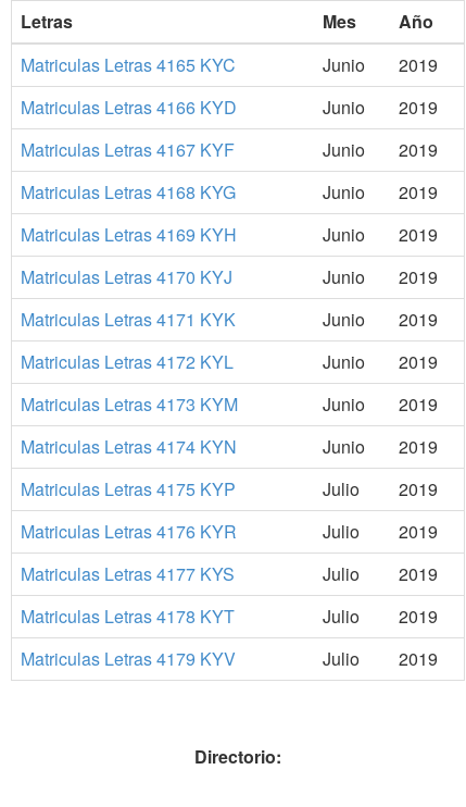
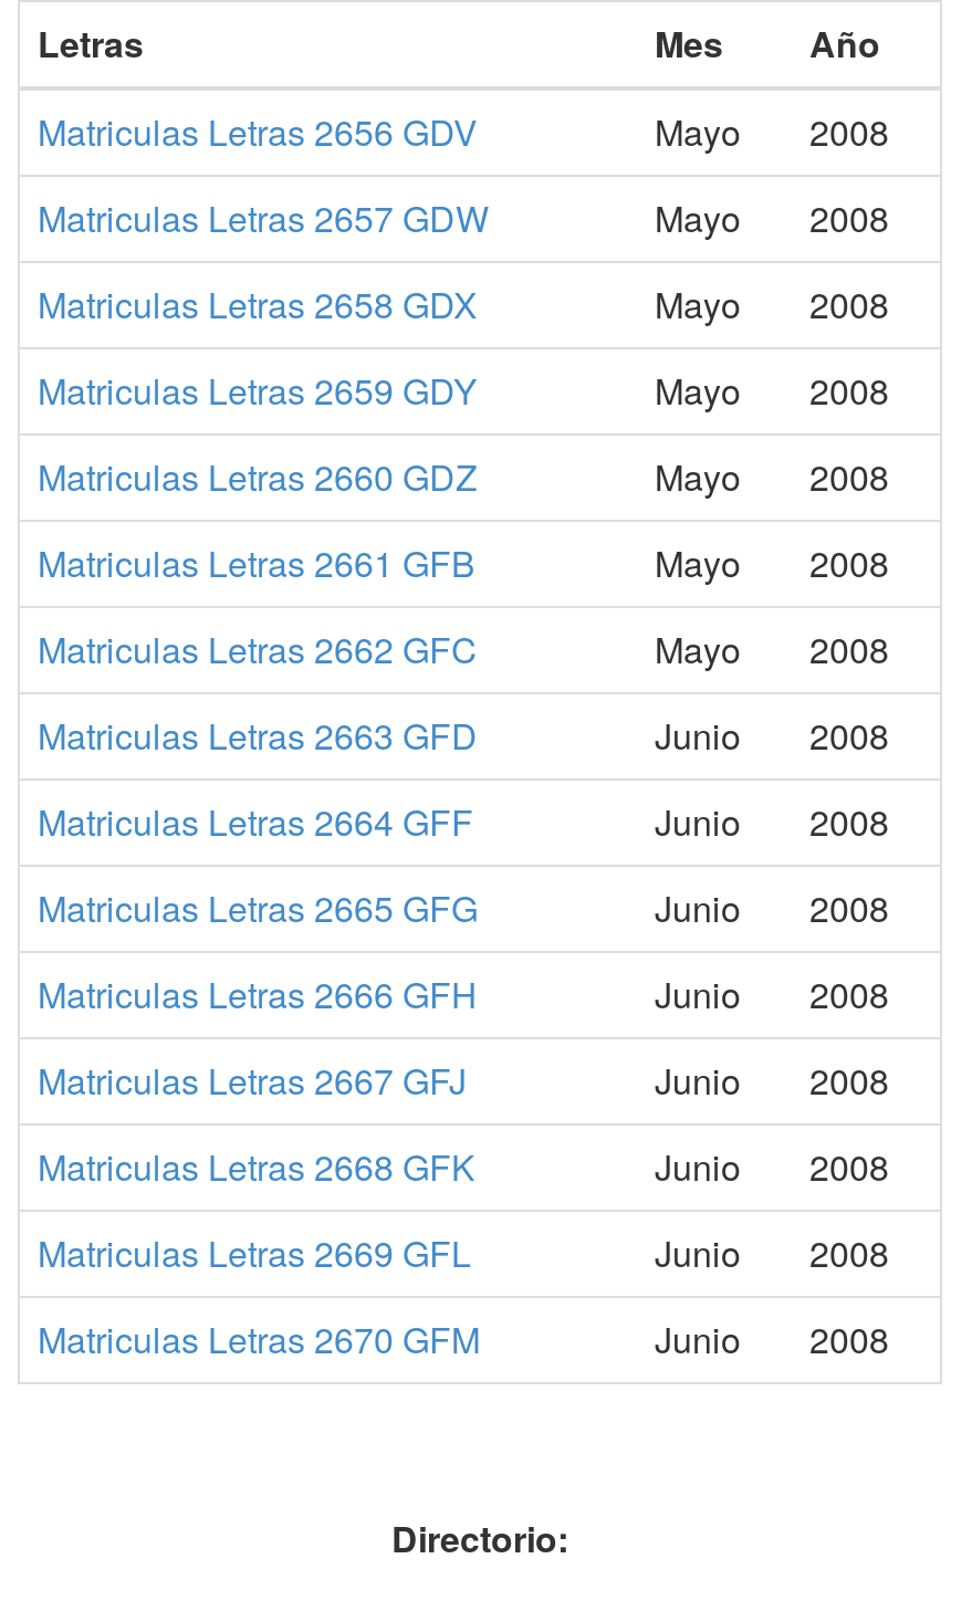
- Matriculas Letras 4165 KYC
+ Matriculas Letras 2656 GDV
+ Mayo
+ 2008
+ Matriculas Letras 2657 GDW
+ Mayo
+ 2008
+ Matriculas Letras 2658 GDX
+ Mayo
+ 2008
+ Matriculas Letras 2659 GDY
+ Mayo
+ 2008
+ Matriculas Letras 2660 GDZ
+ Mayo
+ 2008
+ Matriculas Letras 2661 GFB
+ Mayo
+ 2008
+ Matriculas Letras 2662 GFC
+ Mayo
+ 2008
+ Matriculas Letras 2663 GFD

- Junio 2019
+ Junio 2008

moved down: Junio | Junio | Junio | Junio | Junio | Junio | Junio | Junio

- Matriculas Letras 4166 KYD
+ Matriculas Letras 2664 GFF

- Junio 2019
+ Junio 2008

- Matriculas Letras 4167 KYF
+ Matriculas Letras 2665 GFG

- Junio 2019
+ Junio 2008

- Matriculas Letras 4168 KYG
+ Matriculas Letras 2666 GFH

- Junio 2019
+ Junio 2008

- Matriculas Letras 4169 KYH
+ Matriculas Letras 2667 GFJ

- Junio 2019
+ Junio 2008

- Matriculas Letras 4170 KYJ
+ Matriculas Letras 2668 GFK

- Junio 2019
+ Junio 2008

- Matriculas Letras 4171 KYK
+ Matriculas Letras 2669 GFL

- Junio 2019
+ Junio 2008

- Matriculas Letras 4172 KYL
+ Matriculas Letras 2670 GFM

- 2019
- Matriculas Letras 4173 KYM
- Junio
- 2019
- Matriculas Letras 4174 KYN
- Junio
- 2019
- Matriculas Letras 4175 KYP
- Julio
- 2019
- Matriculas Letras 4176 KYR
- Julio
- 2019
- Matriculas Letras 4177 KYS
- Julio
- 2019
- Matriculas Letras 4178 KYT
- Julio
- 2019
- Matriculas Letras 4179 KYV
- Julio
- 2019
+ 2008
